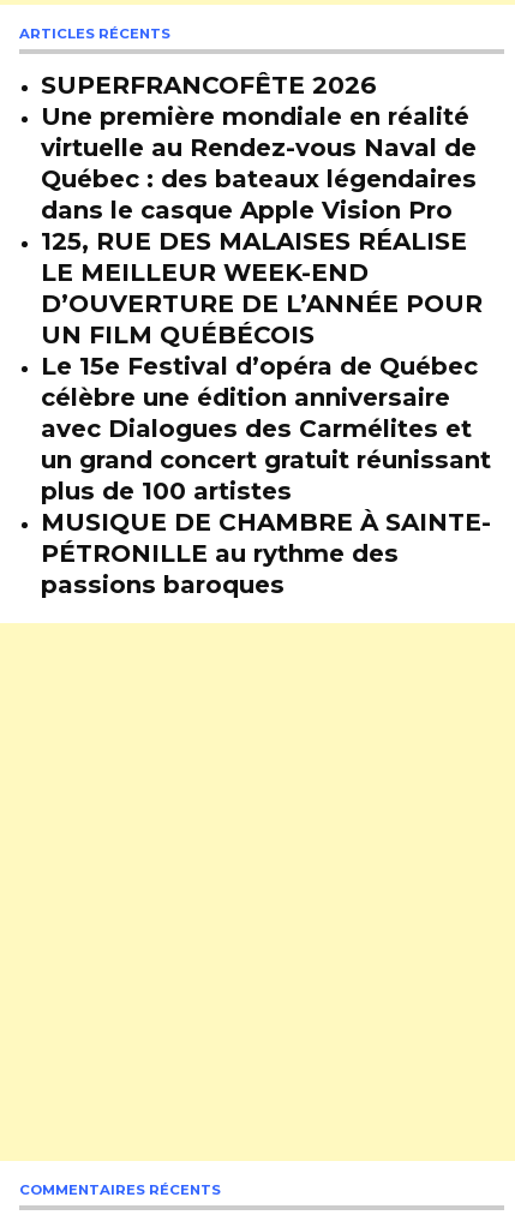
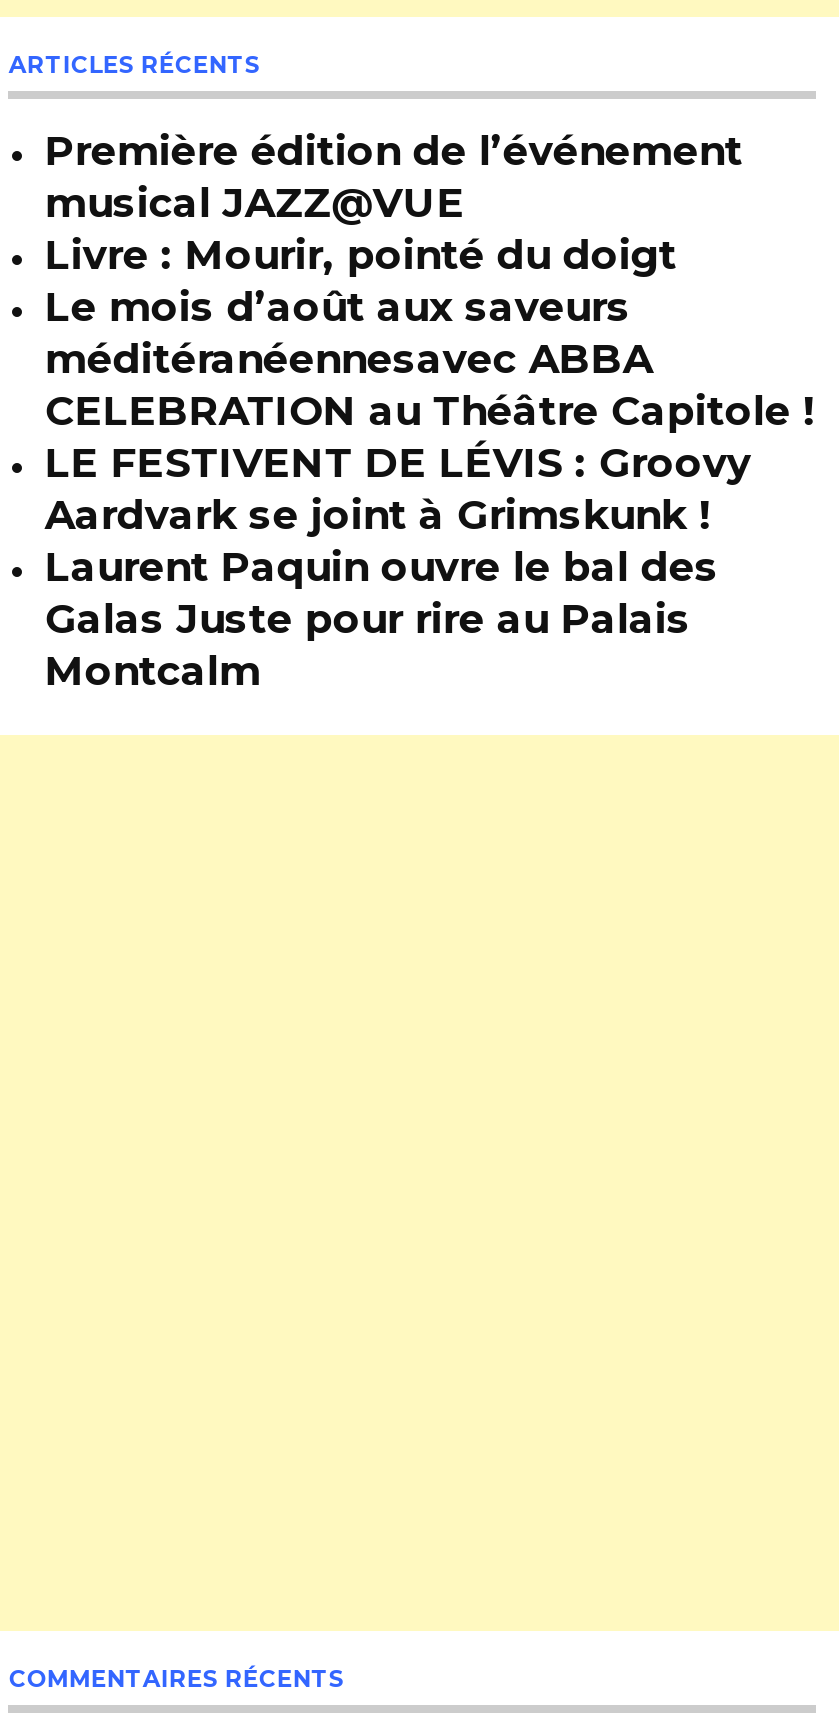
- SUPERFRANCOFÊTE 2026
- Une première mondiale en réalité
- virtuelle au Rendez-vous Naval de
- Québec : des bateaux légendaires
- dans le casque Apple Vision Pro
- 125, RUE DES MALAISES RÉALISE
- LE MEILLEUR WEEK-END
- D’OUVERTURE DE L’ANNÉE POUR
- UN FILM QUÉBÉCOIS
- Le 15e Festival d’opéra de Québec
- célèbre une édition anniversaire
- avec Dialogues des Carmélites et
- un grand concert gratuit réunissant
- plus de 100 artistes
- MUSIQUE DE CHAMBRE À SAINTE-
- PÉTRONILLE au rythme des
- passions baroques
+ Première édition de l’événement
+ musical JAZZ@VUE
+ Livre : Mourir, pointé du doigt
+ Le mois d’août aux saveurs
+ méditéranéennesavec ABBA
+ CELEBRATION au Théâtre Capitole !
+ LE FESTIVENT DE LÉVIS : Groovy
+ Aardvark se joint à Grimskunk !
+ Laurent Paquin ouvre le bal des
+ Galas Juste pour rire au Palais
+ Montcalm
